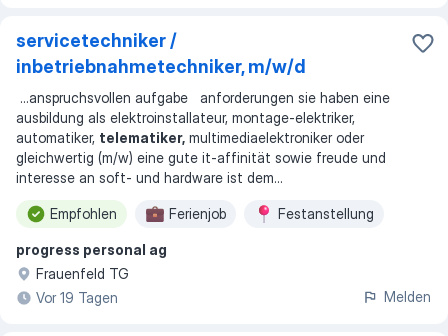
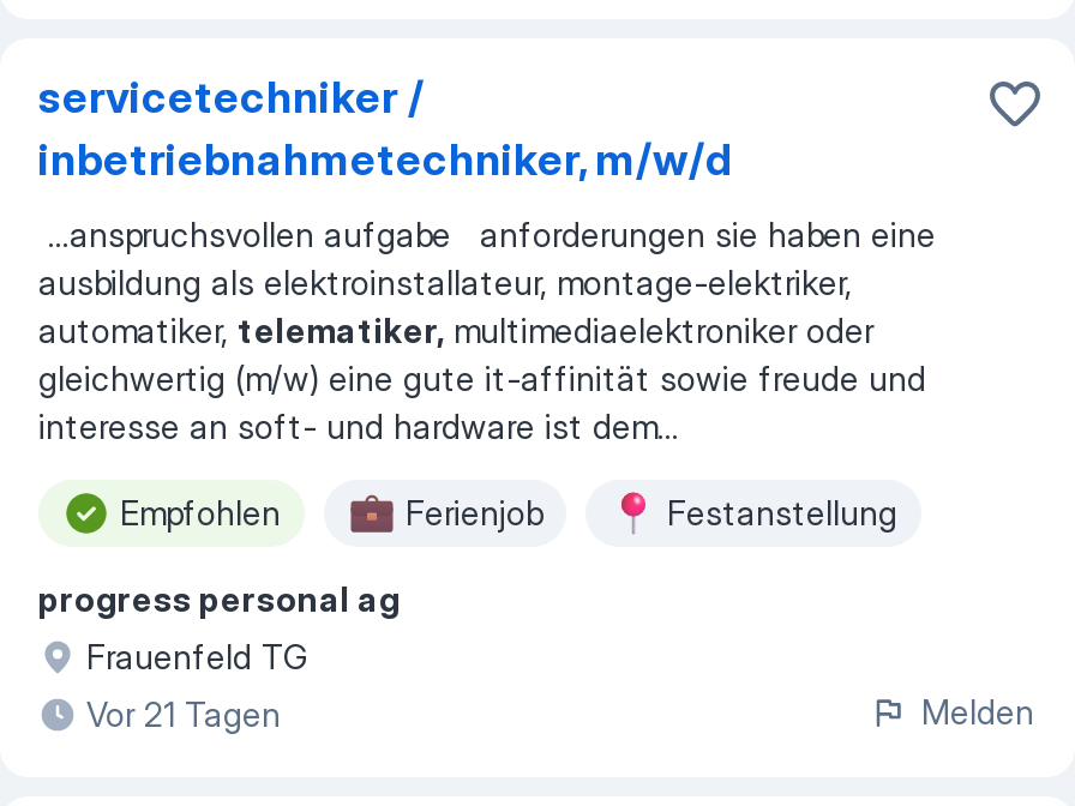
- Vor 19 Tagen
+ Vor 21 Tagen
